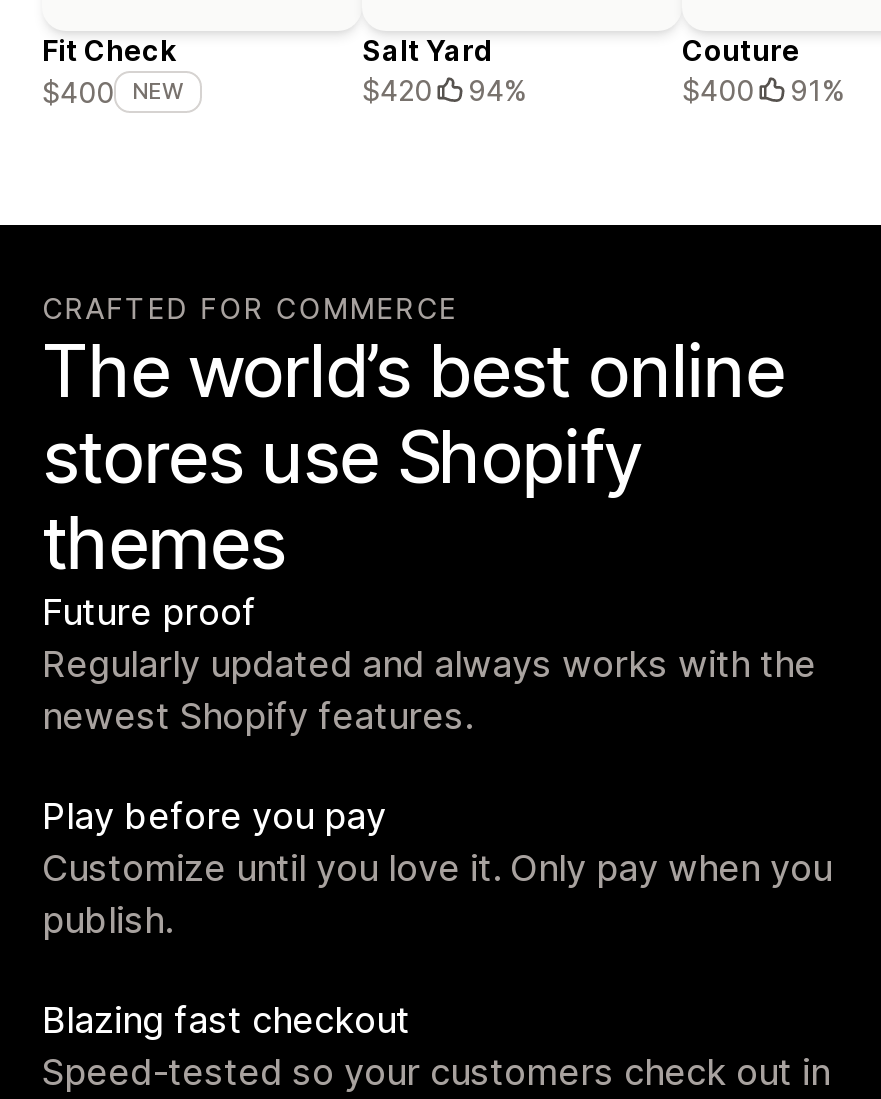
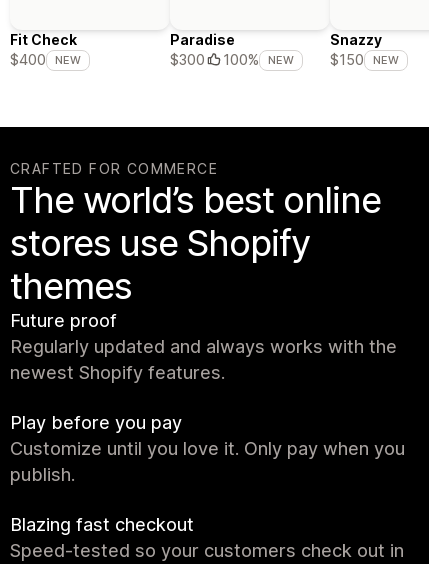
- Salt Yard
- $420
- 94%
+ Paradise
+ $300
+ 100%
+ NEW

- Couture
- $400
- 91%
+ Snazzy
+ $150
+ NEW
